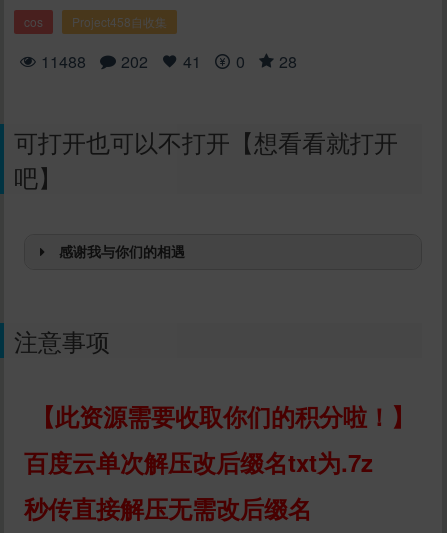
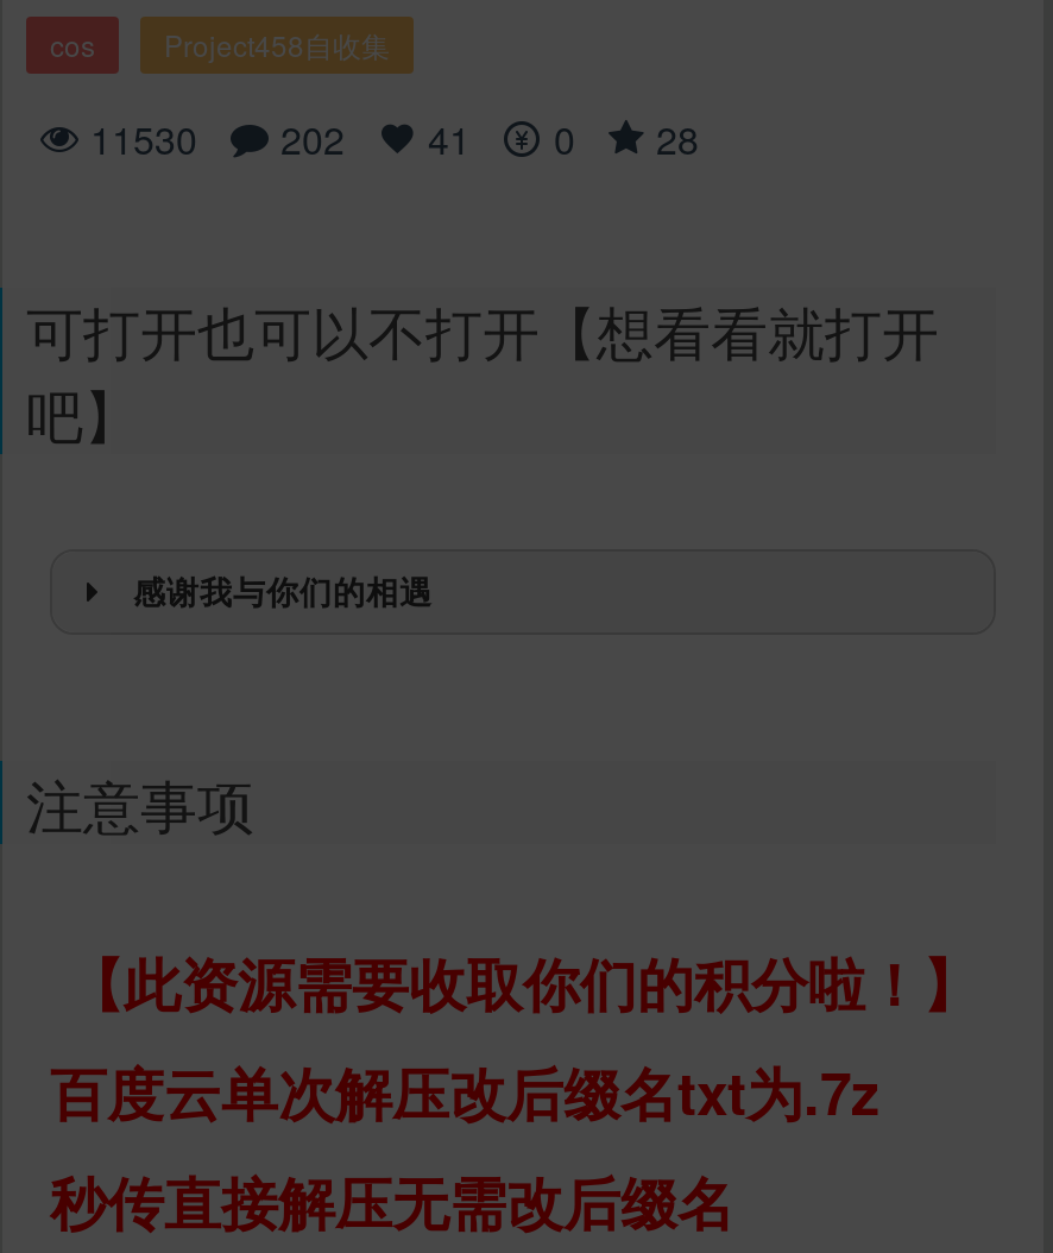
- 11488 202 41 0 28
+ 11530 202 41 0 28
